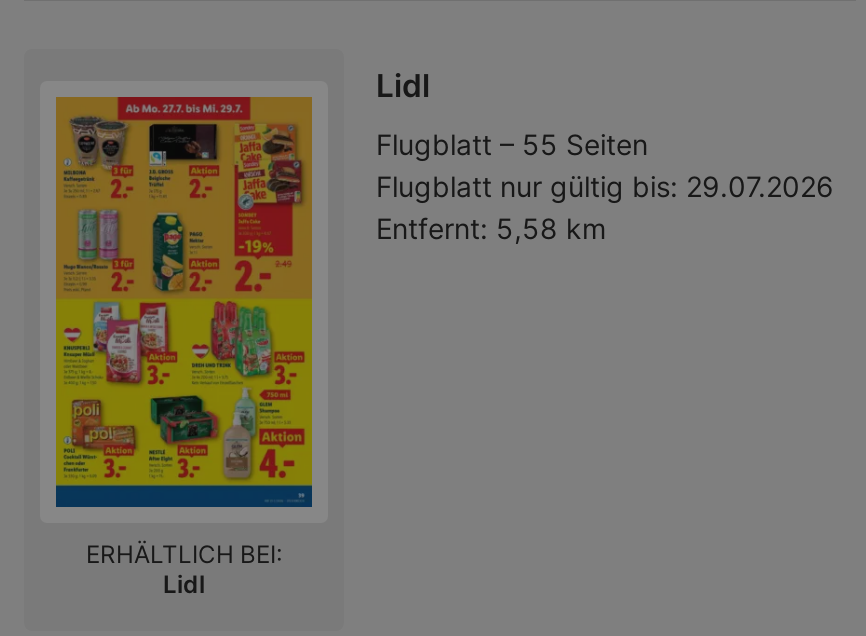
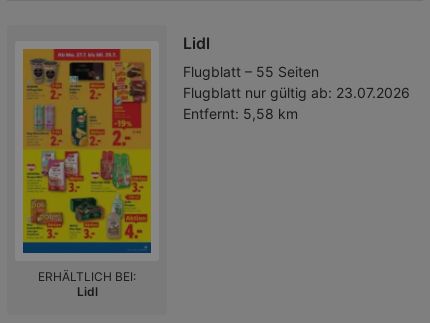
- Flugblatt nur gültig bis: 29.07.2026
+ Flugblatt nur gültig ab: 23.07.2026
